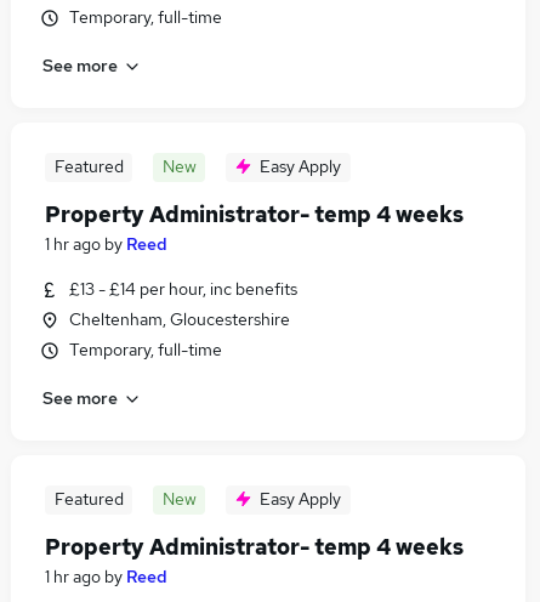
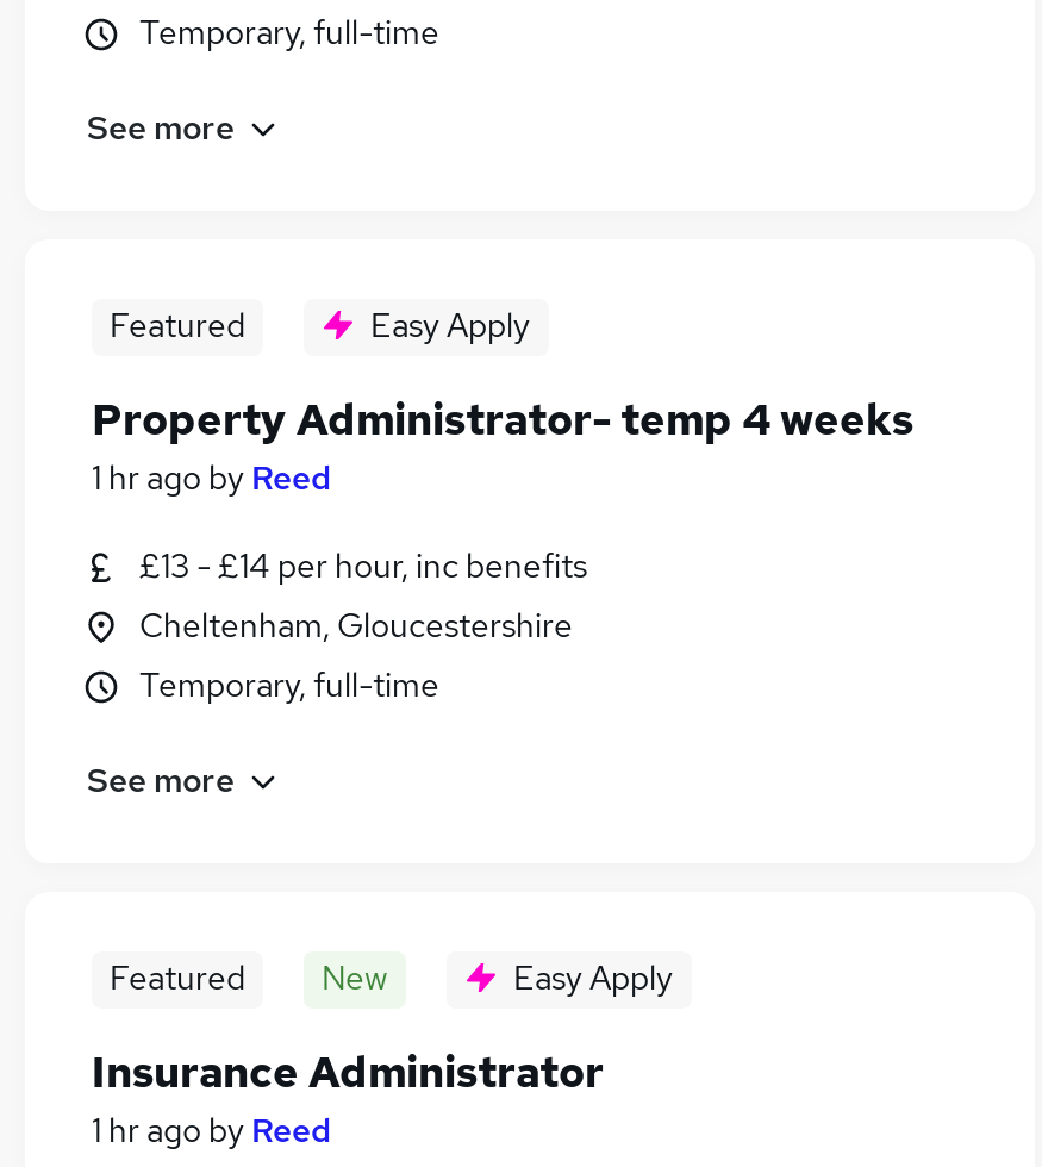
- New

- Property Administrator- temp 4 weeks
+ Insurance Administrator
